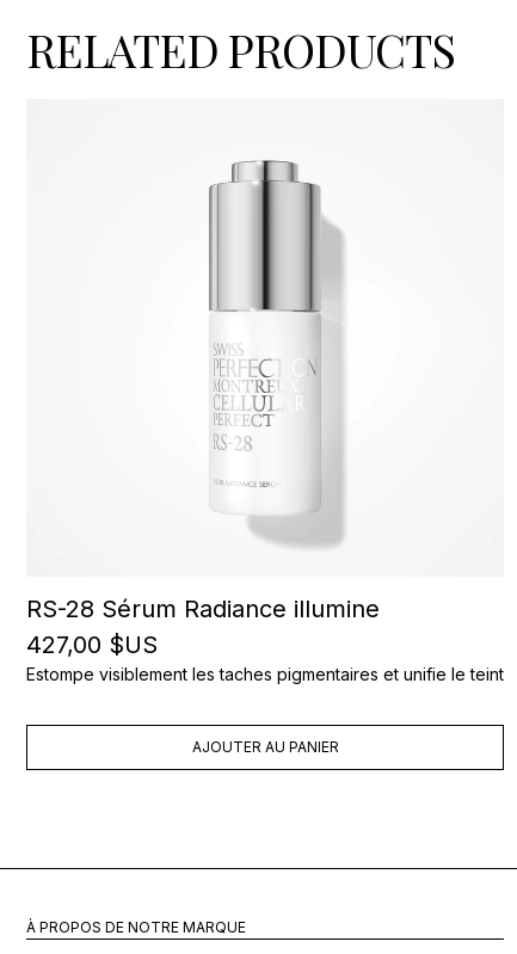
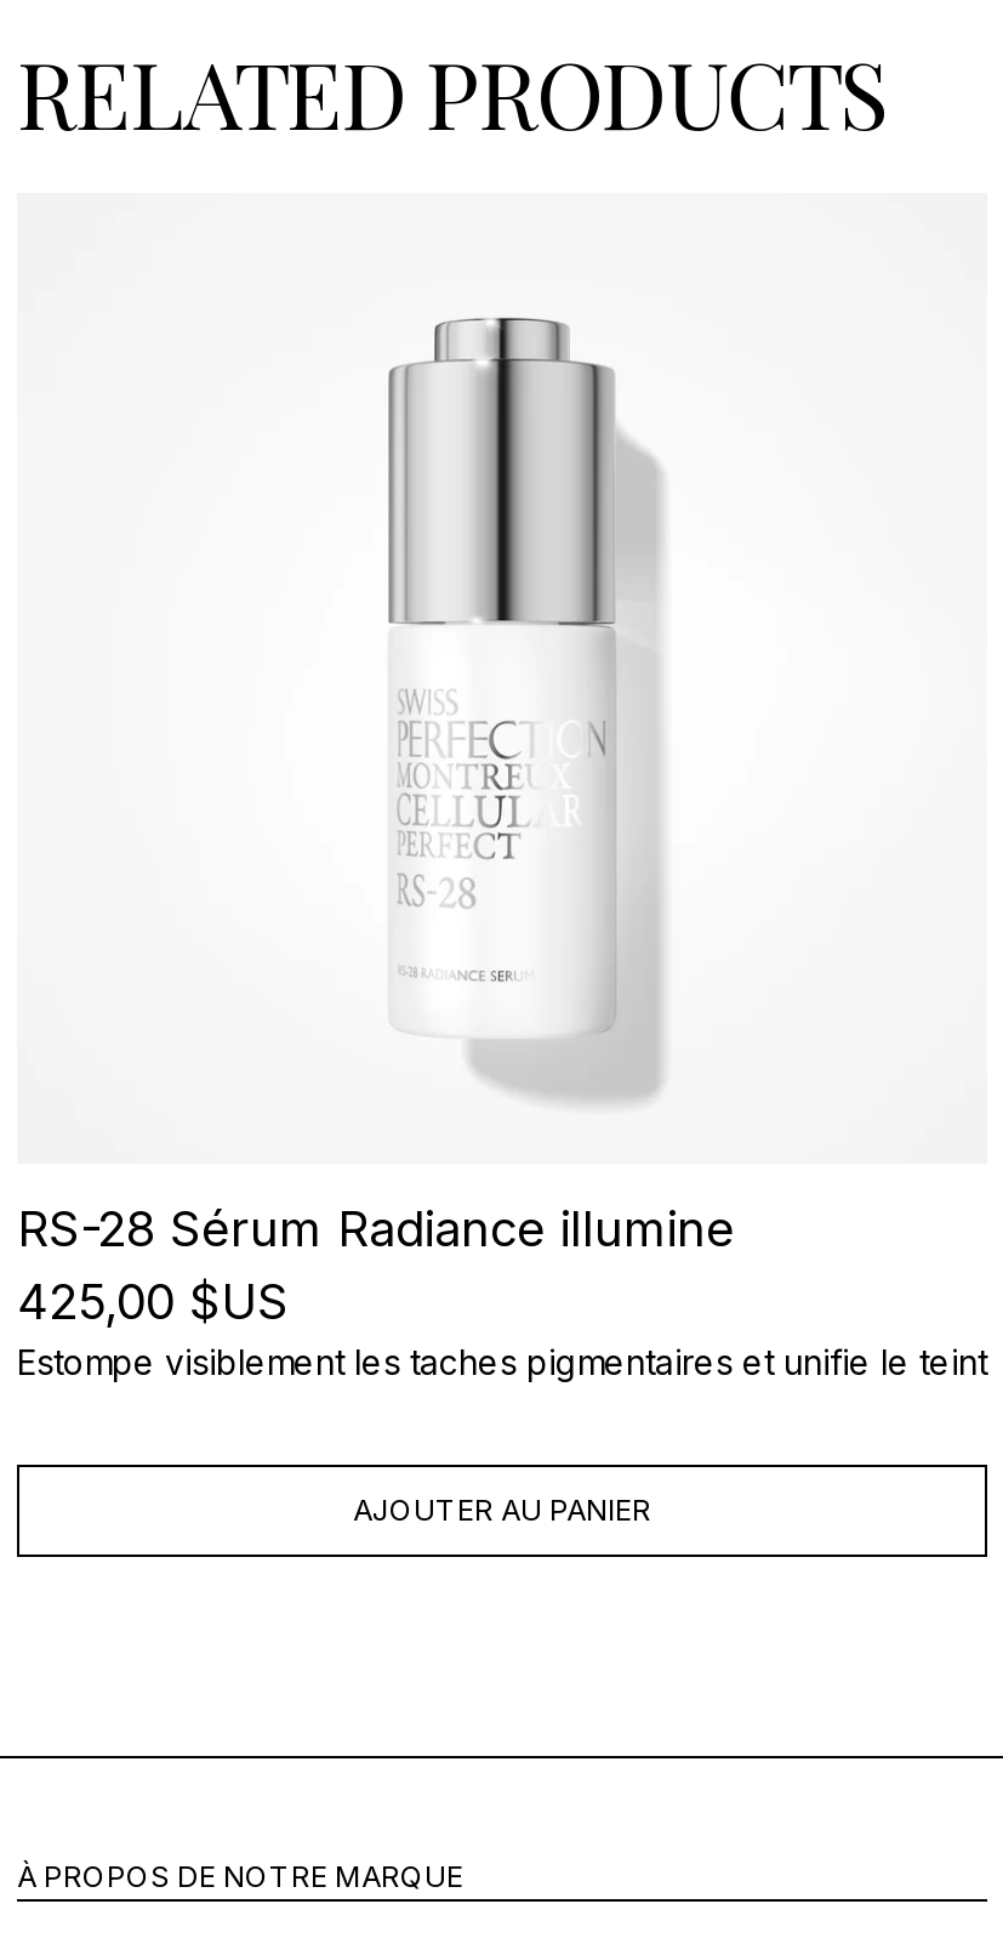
- 427,00 $US
+ 425,00 $US
